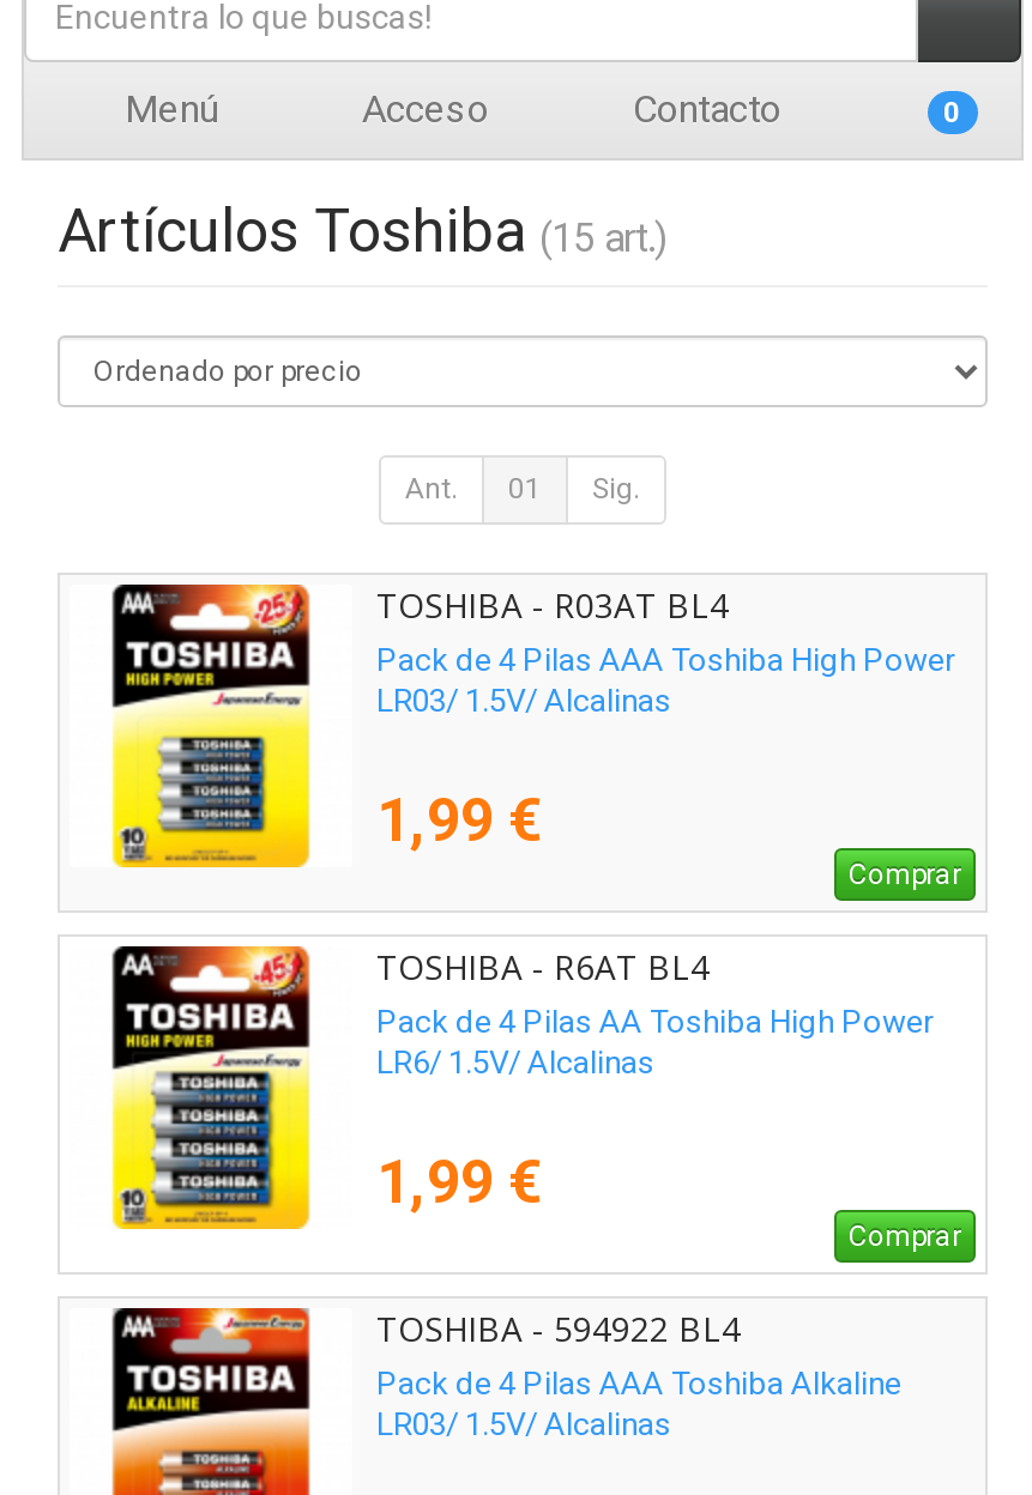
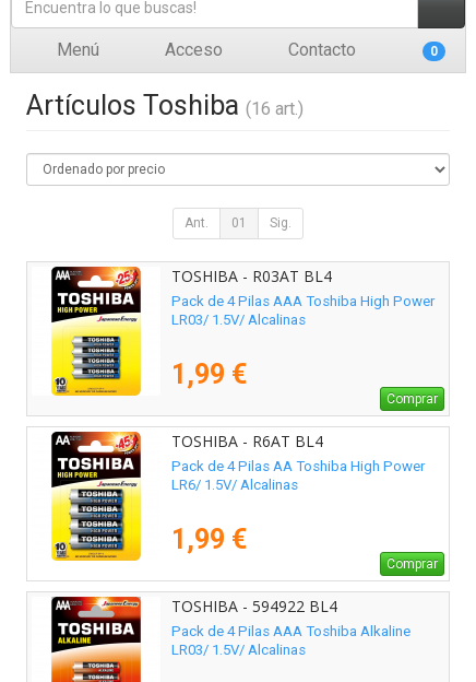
- Artículos Toshiba (15 art.)
+ Artículos Toshiba (16 art.)
